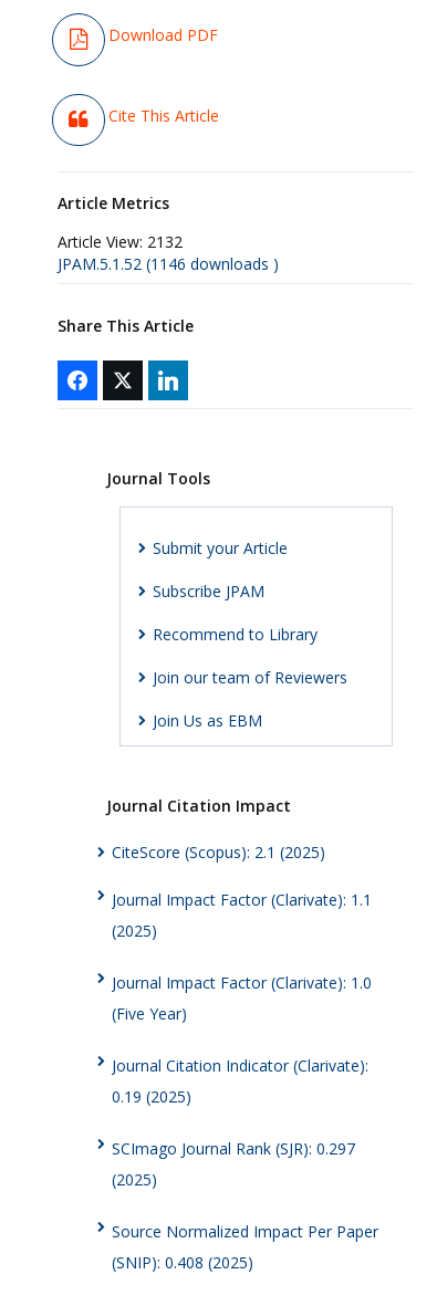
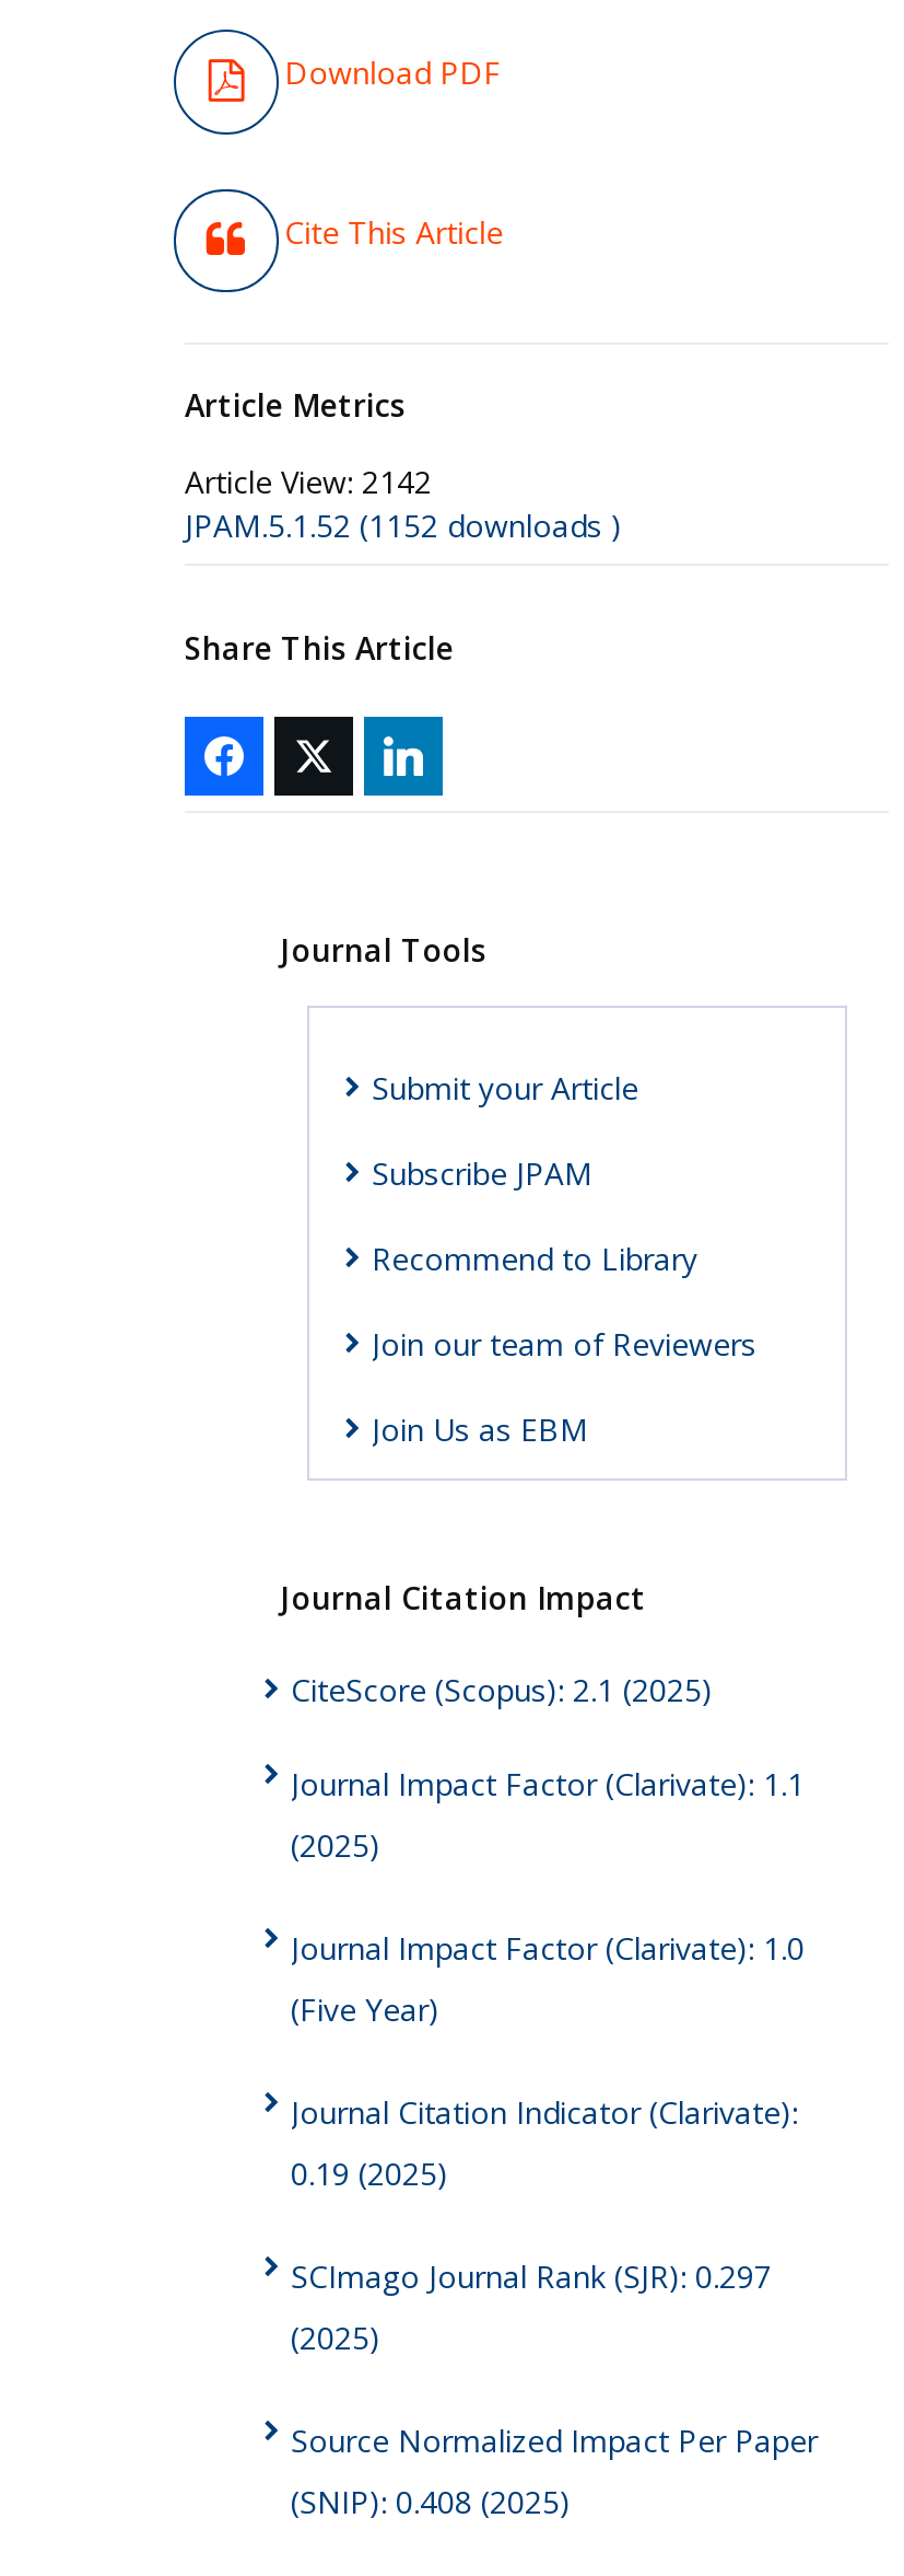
- Article View: 2132
+ Article View: 2142

- JPAM.5.1.52 (1146 downloads )
+ JPAM.5.1.52 (1152 downloads )
